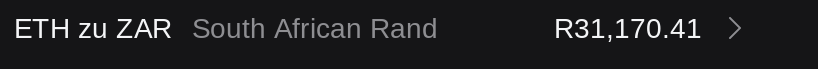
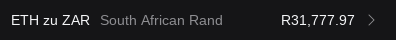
- R31,170.41
+ R31,777.97
